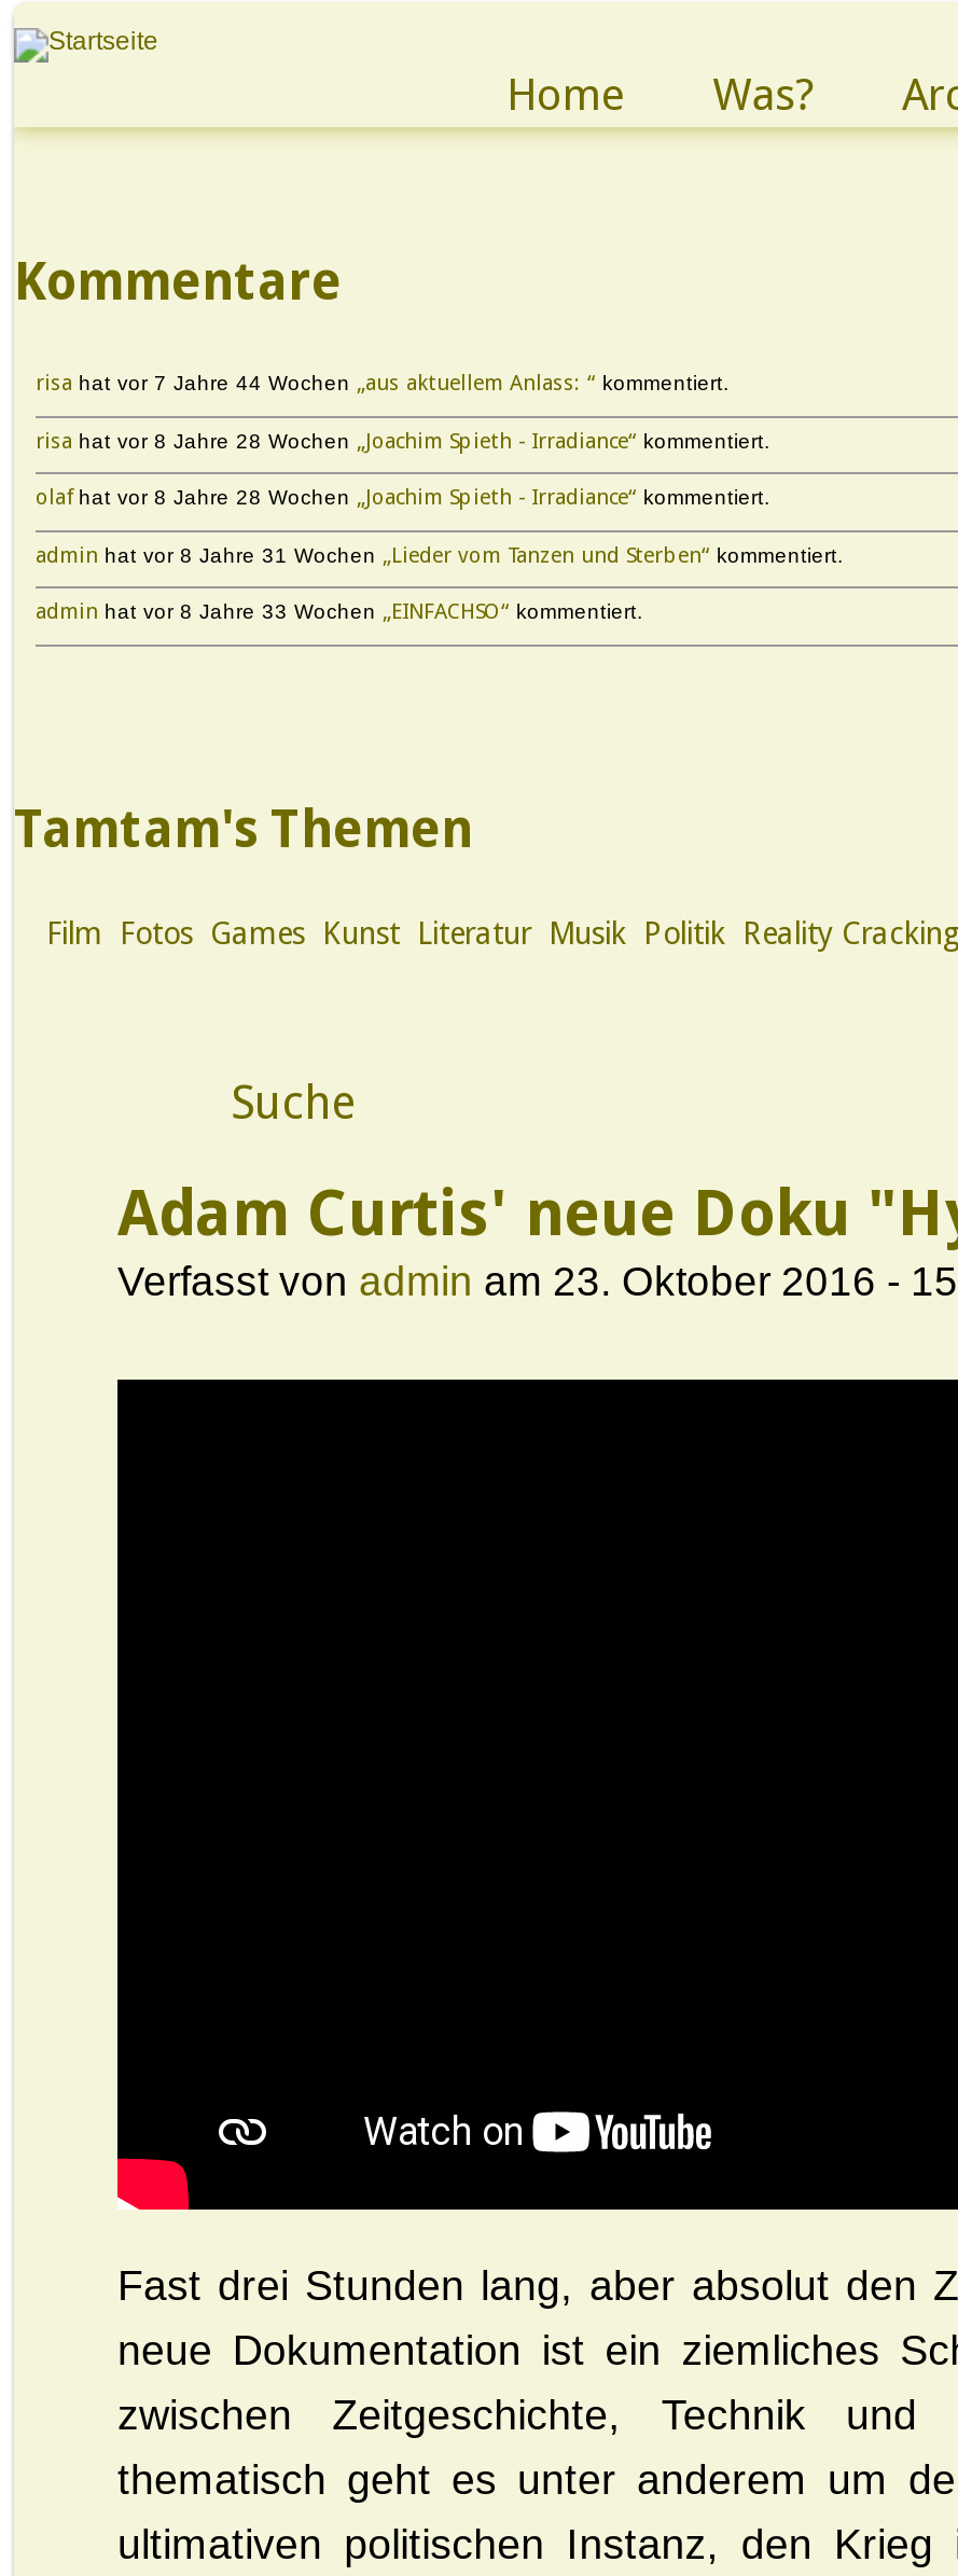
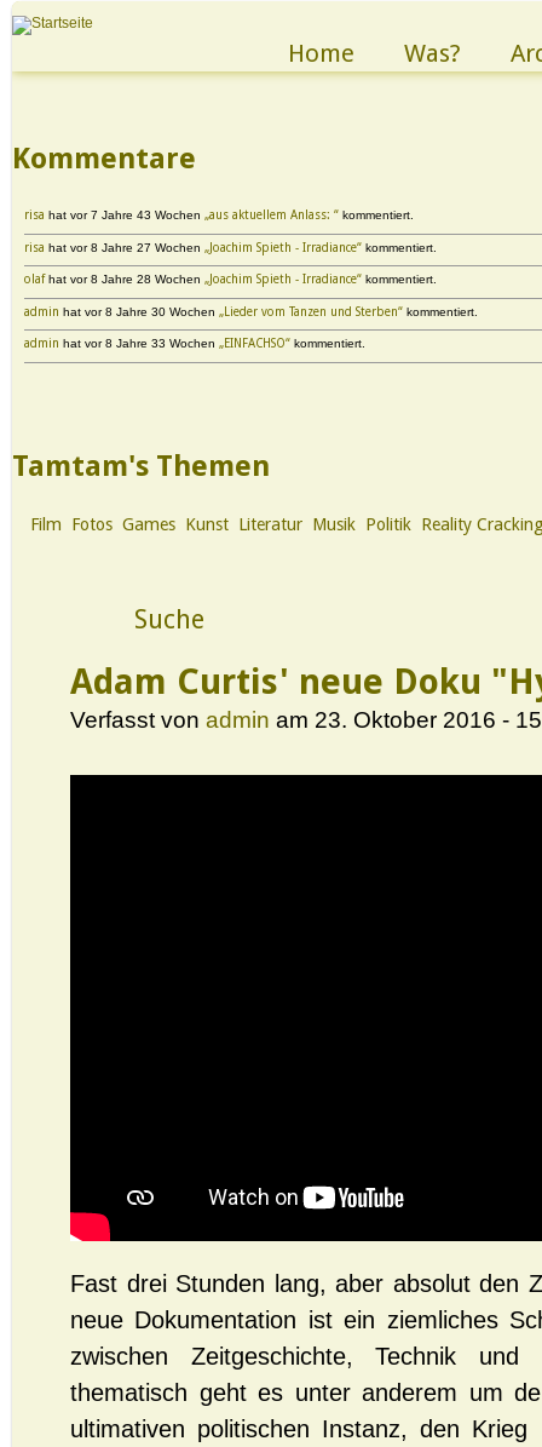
- risa hat vor 7 Jahre 44 Wochen „aus aktuellem Anlass: “ kommentiert.
+ risa hat vor 7 Jahre 43 Wochen „aus aktuellem Anlass: “ kommentiert.

- risa hat vor 8 Jahre 28 Wochen „Joachim Spieth - Irradiance“ kommentiert.
+ risa hat vor 8 Jahre 27 Wochen „Joachim Spieth - Irradiance“ kommentiert.

- admin hat vor 8 Jahre 31 Wochen „Lieder vom Tanzen und Sterben“ kommentiert.
+ admin hat vor 8 Jahre 30 Wochen „Lieder vom Tanzen und Sterben“ kommentiert.
